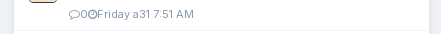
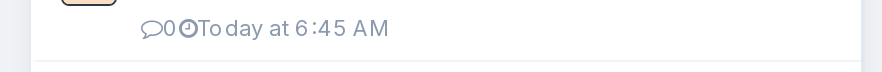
- 0 Friday a31 7:51 AM
+ 0 Today at 6:45 AM
